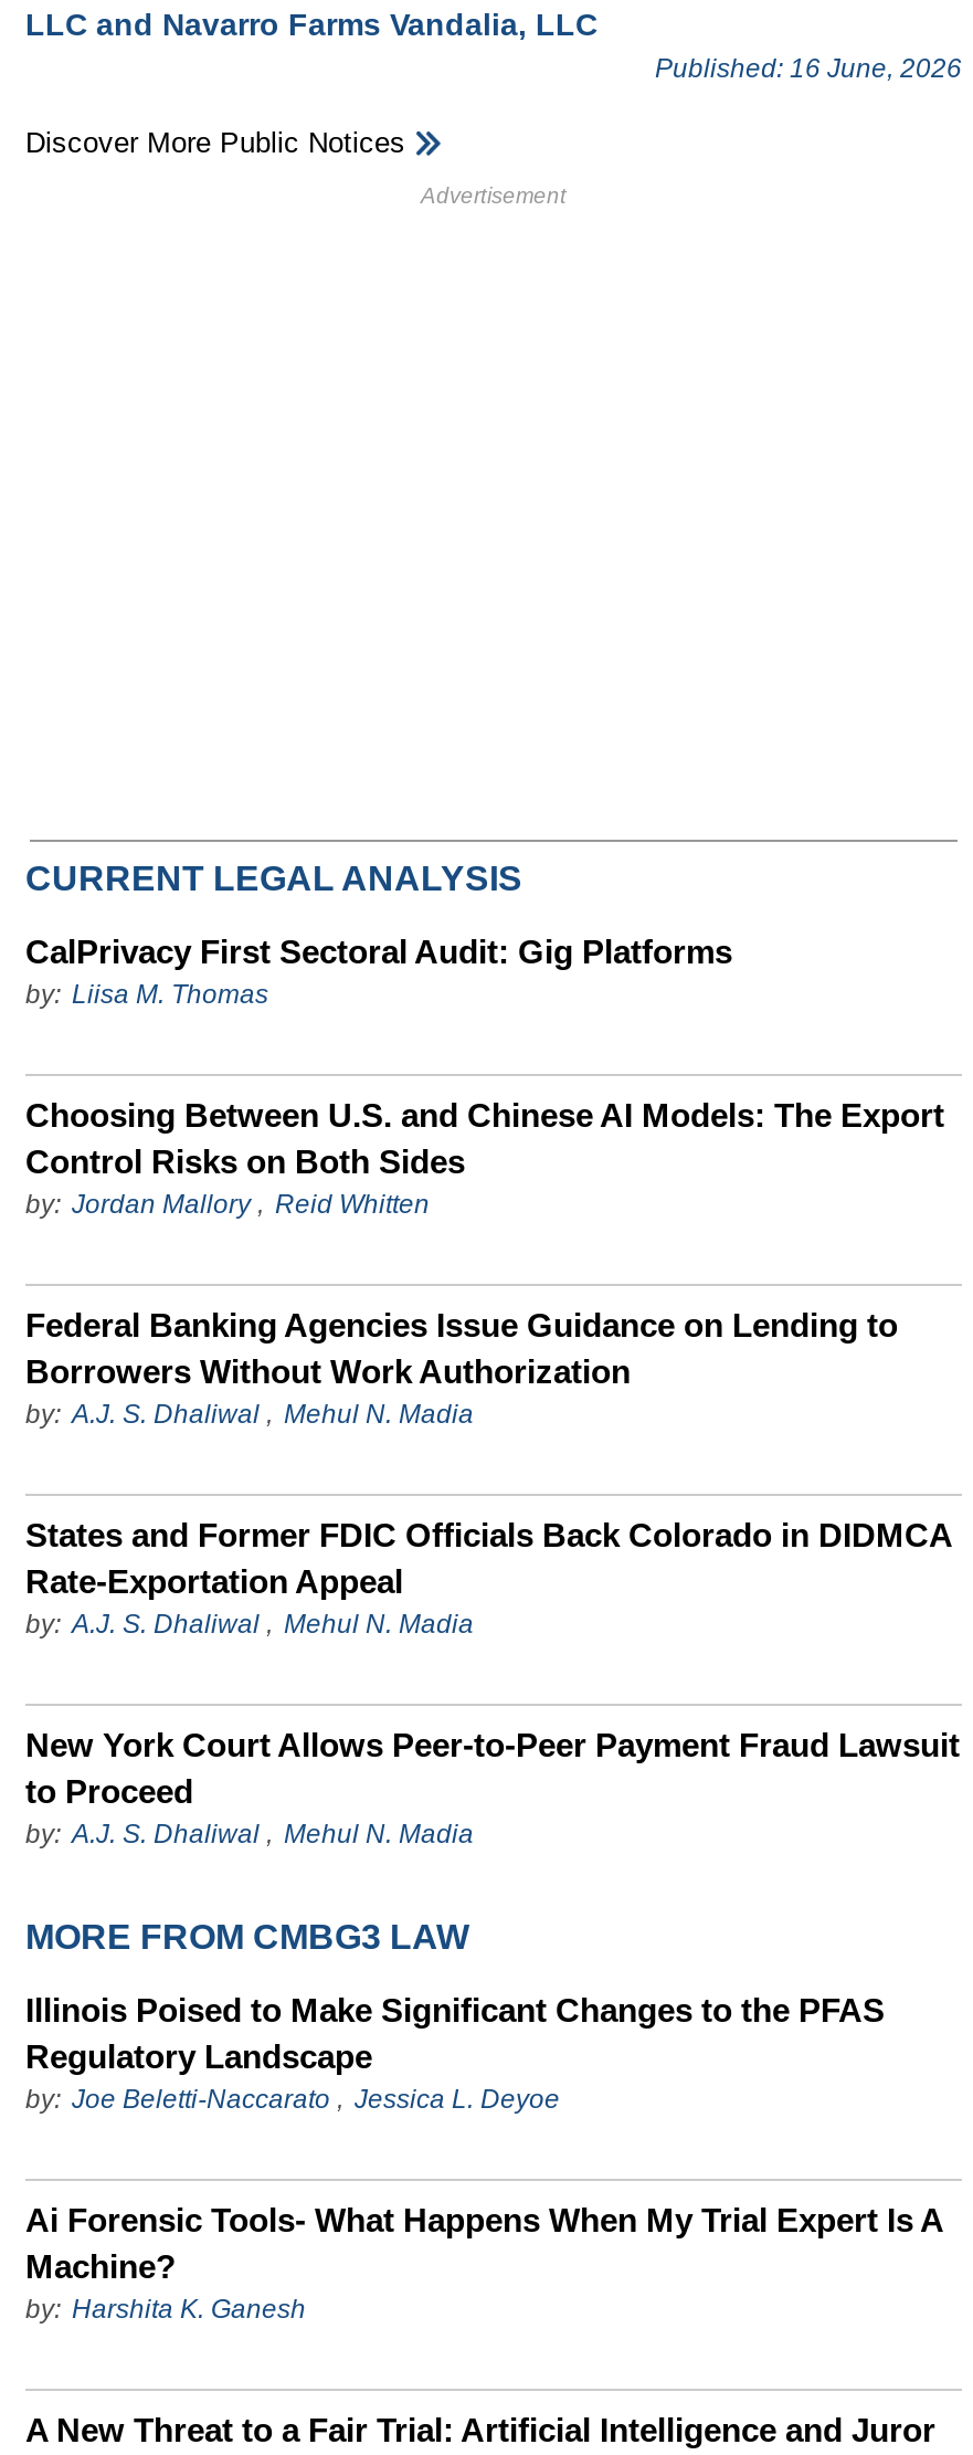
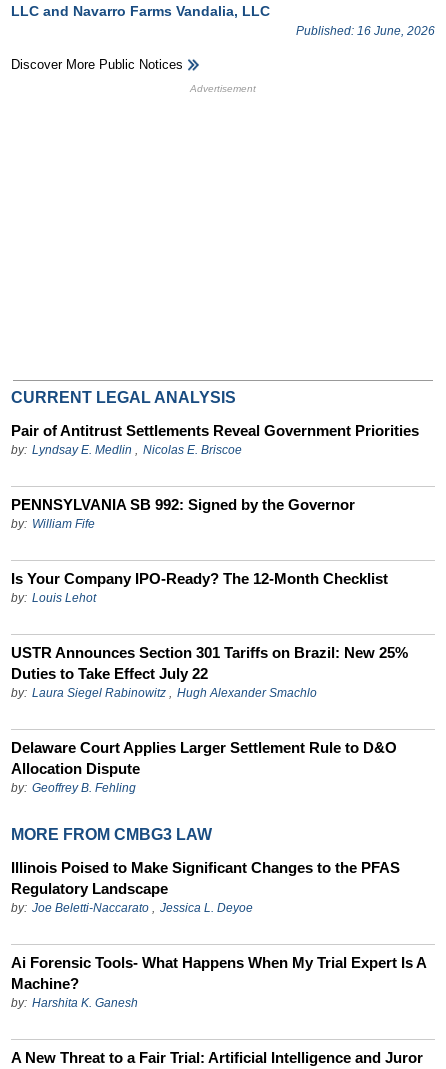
- CalPrivacy First Sectoral Audit: Gig Platforms
- by: Liisa M. Thomas
+ Pair of Antitrust Settlements Reveal Government Priorities
+ by: Lyndsay E. Medlin, Nicolas E. Briscoe

- Choosing Between U.S. and Chinese AI Models: The Export
- Control Risks on Both Sides
- by: Jordan Mallory, Reid Whitten
+ PENNSYLVANIA SB 992: Signed by the Governor
+ by: William Fife

- Federal Banking Agencies Issue Guidance on Lending to
- Borrowers Without Work Authorization
- by: A.J. S. Dhaliwal, Mehul N. Madia
+ Is Your Company IPO-Ready? The 12-Month Checklist
+ by: Louis Lehot

- States and Former FDIC Officials Back Colorado in DIDMCA
- Rate-Exportation Appeal
- by: A.J. S. Dhaliwal, Mehul N. Madia
+ USTR Announces Section 301 Tariffs on Brazil: New 25%
+ Duties to Take Effect July 22
+ by: Laura Siegel Rabinowitz, Hugh Alexander Smachlo

- New York Court Allows Peer-to-Peer Payment Fraud Lawsuit
- to Proceed
- by: A.J. S. Dhaliwal, Mehul N. Madia
+ Delaware Court Applies Larger Settlement Rule to D&O
+ Allocation Dispute
+ by: Geoffrey B. Fehling
